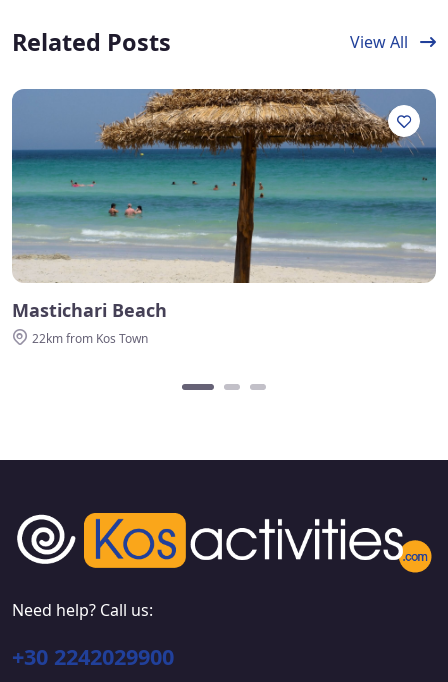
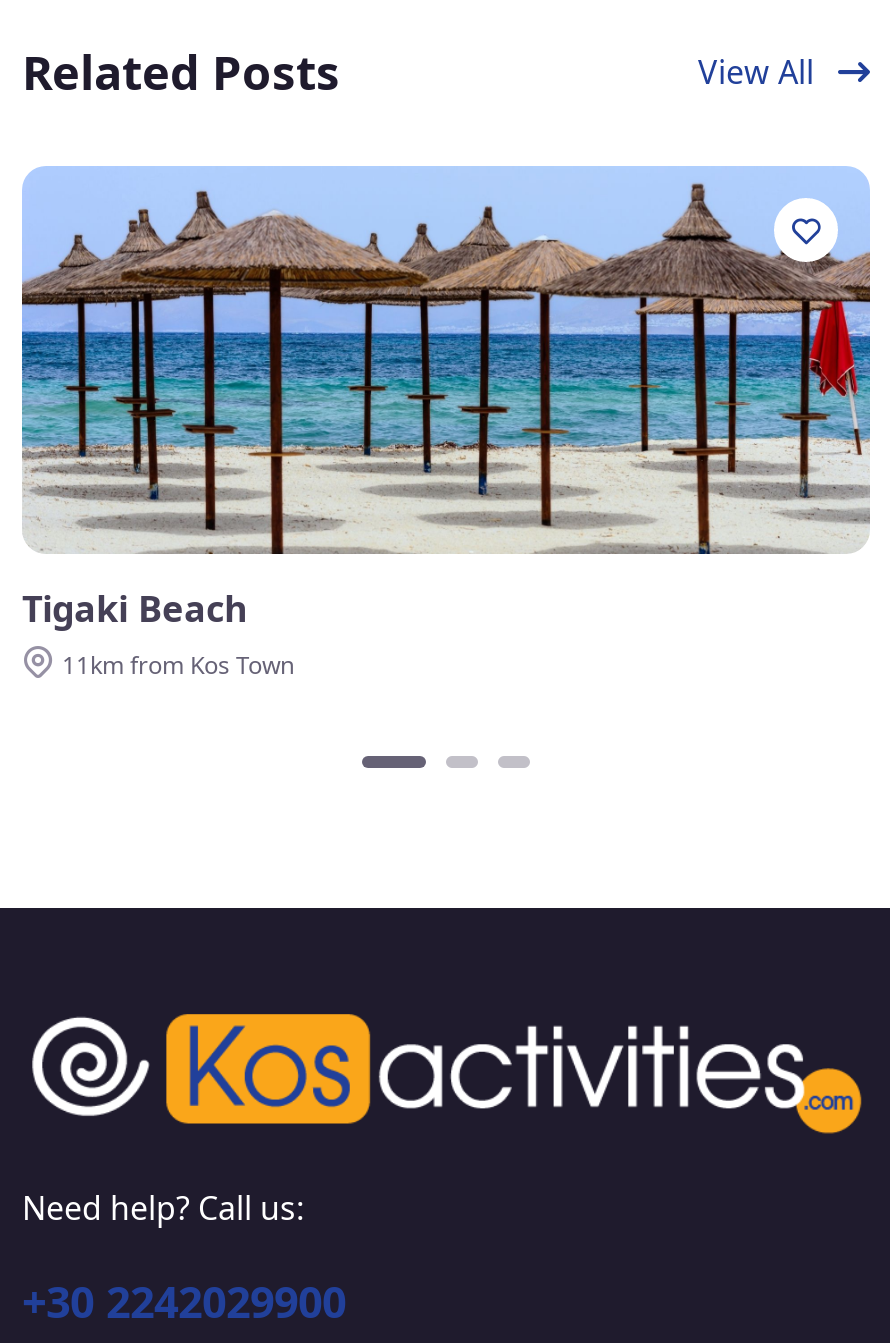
- [image]
- Mastichari Beach
+ [image]
+ Tigaki Beach

- 22km from Kos Town
+ 11km from Kos Town
